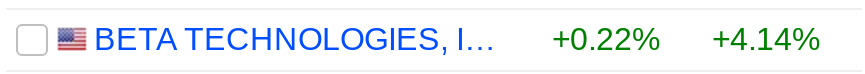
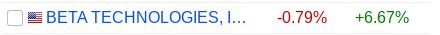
- +0.22%
+ -0.79%

- +4.14%
+ +6.67%
